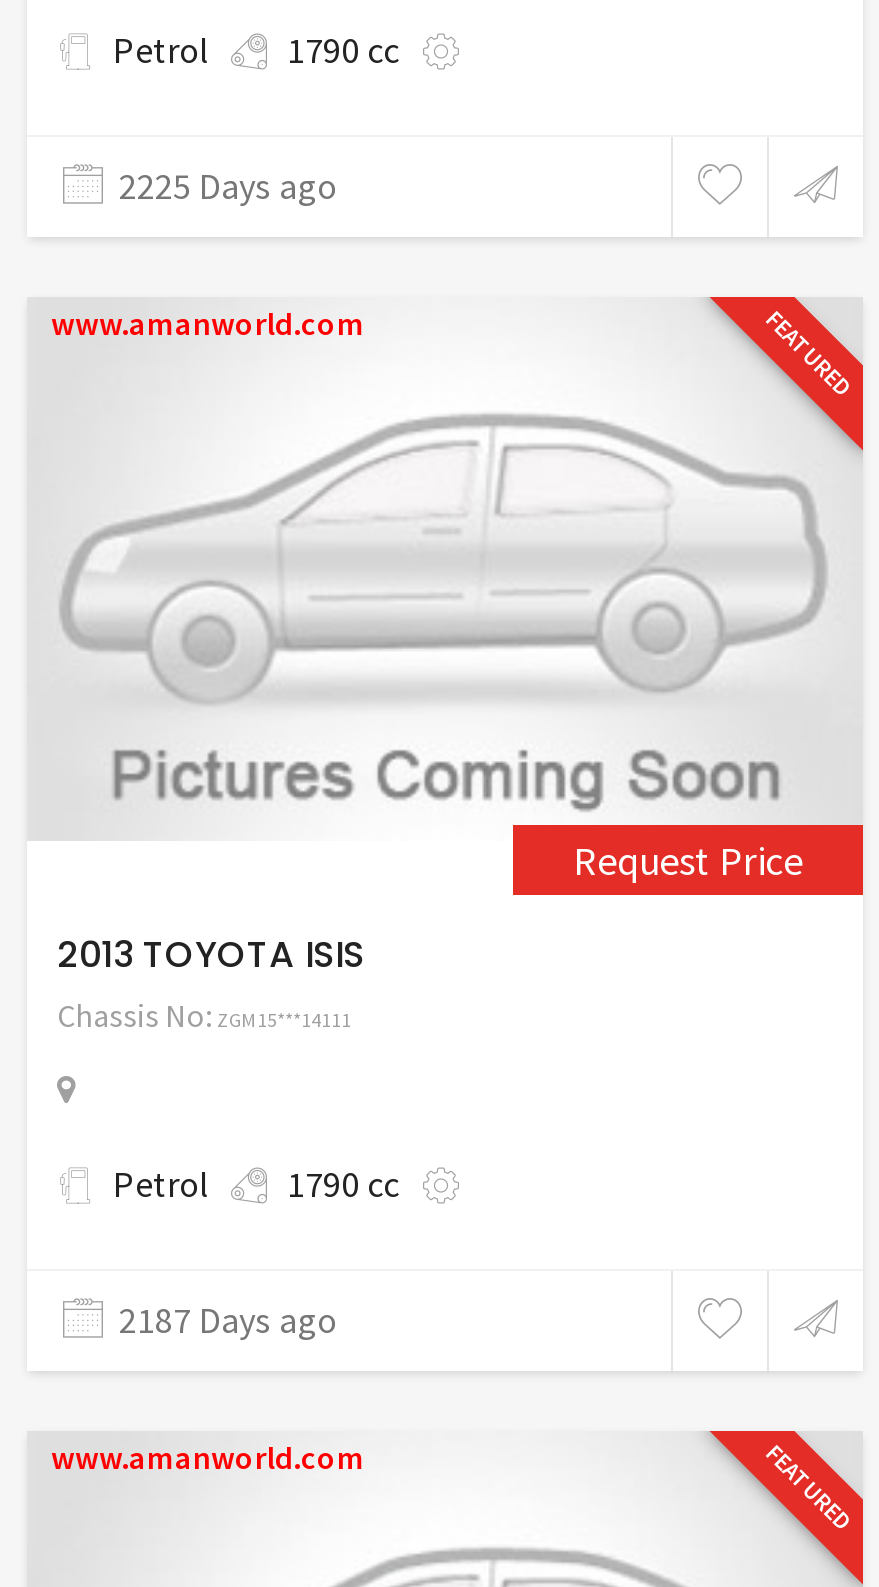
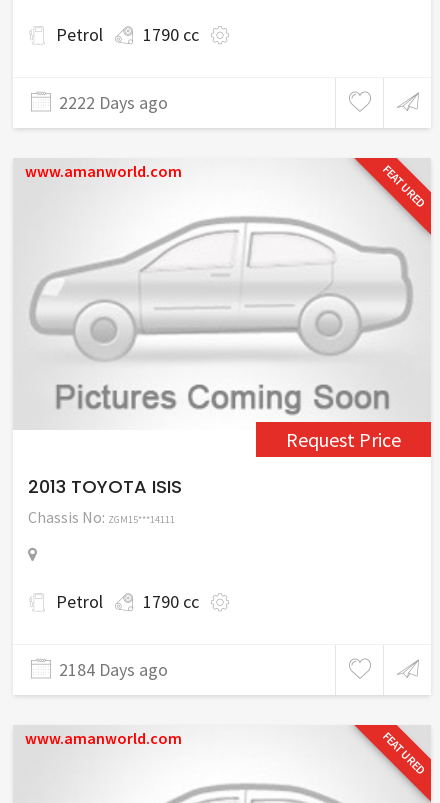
- 2225 Days ago
+ 2222 Days ago

- 2187 Days ago
+ 2184 Days ago
